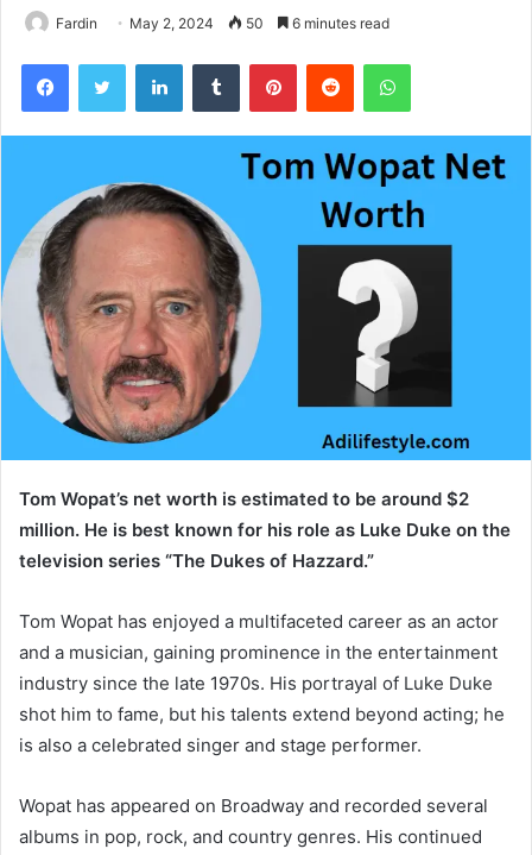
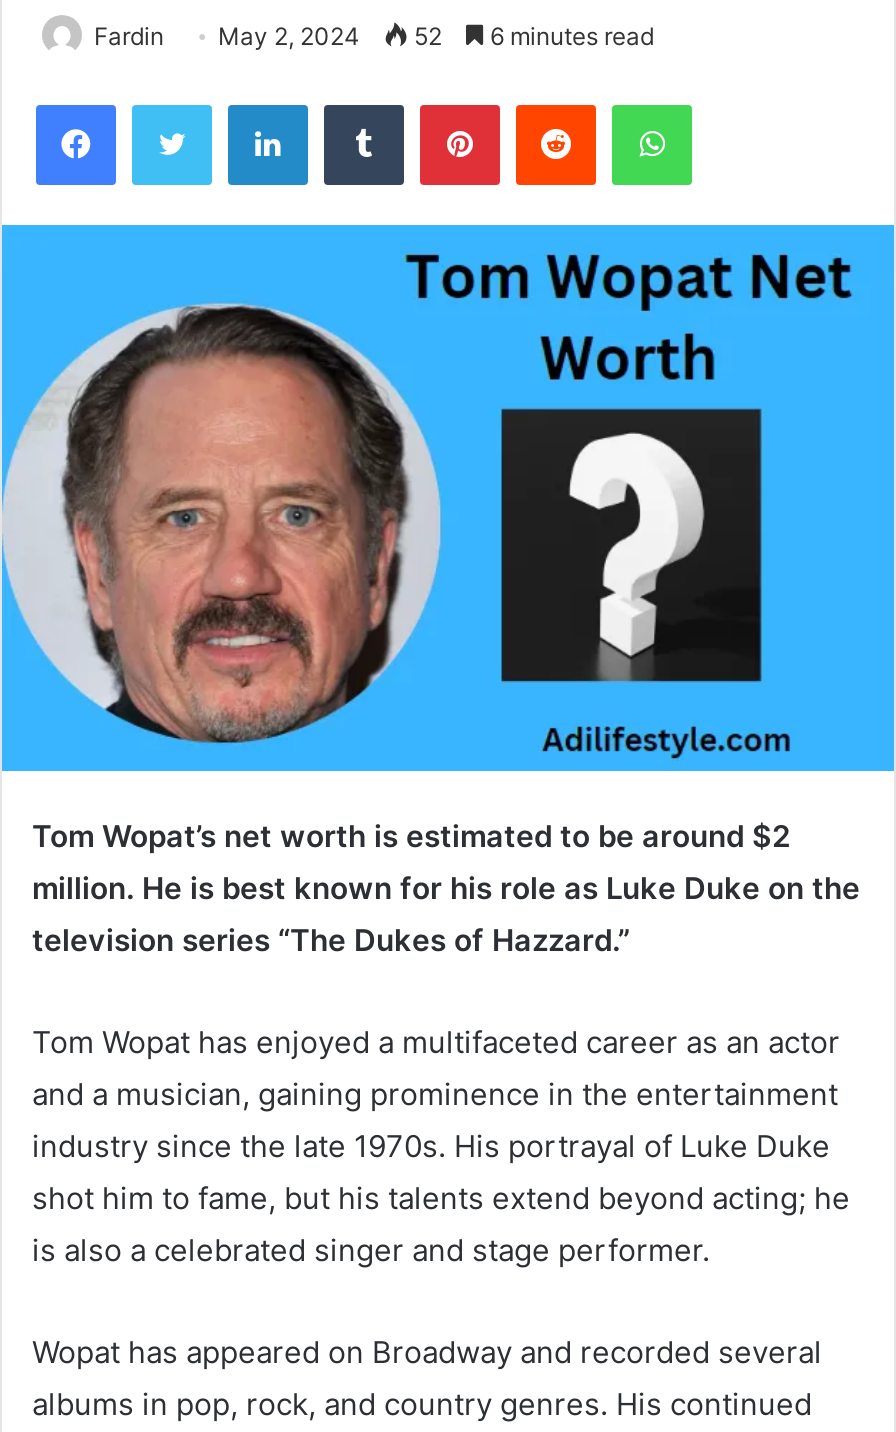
- Fardin May 2, 2024 50 6 minutes read
+ Fardin May 2, 2024 52 6 minutes read
